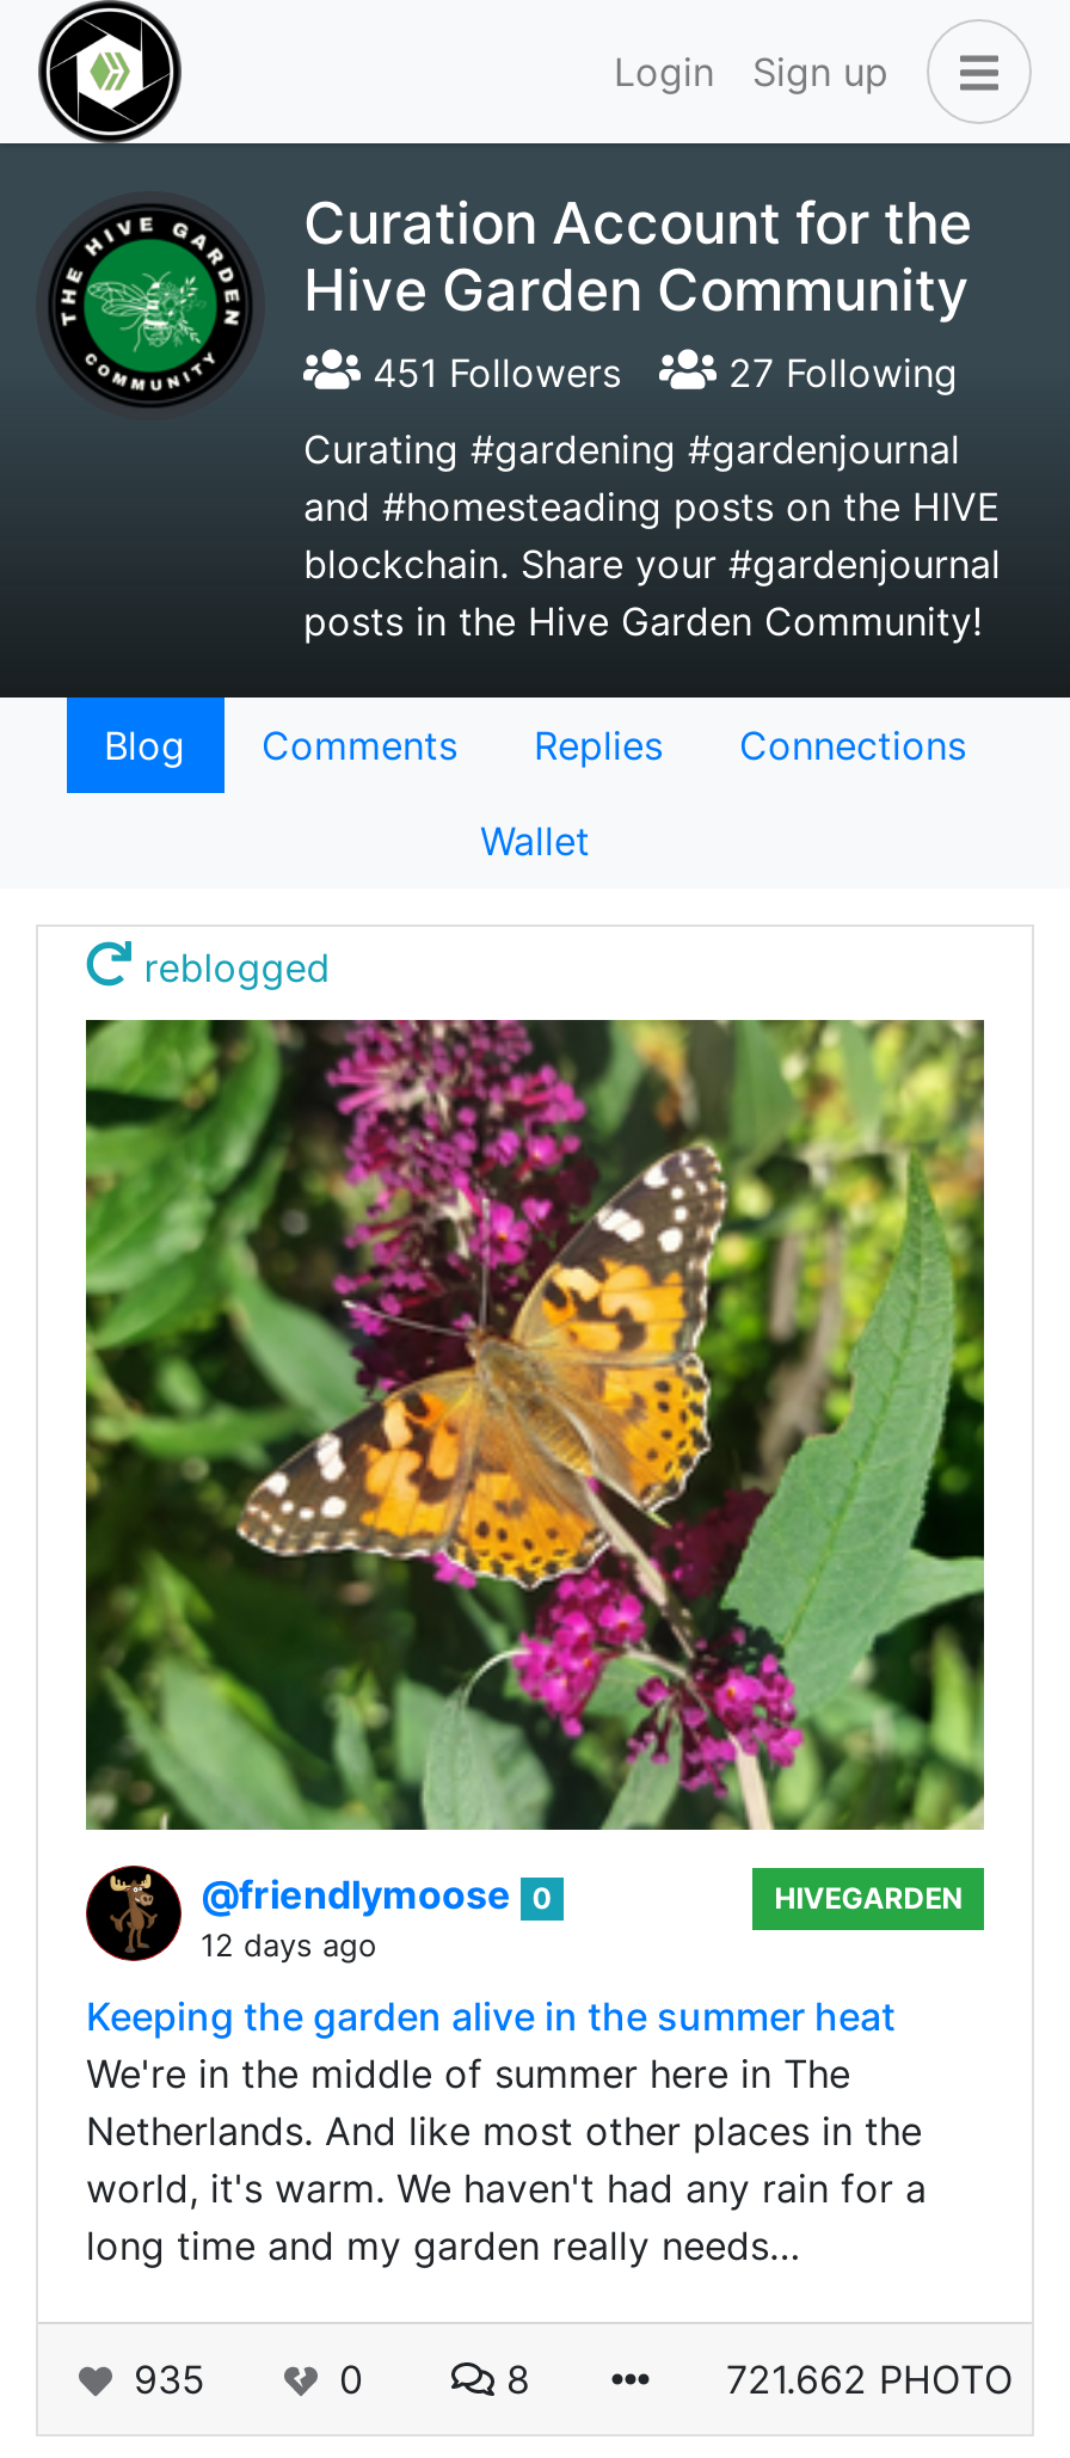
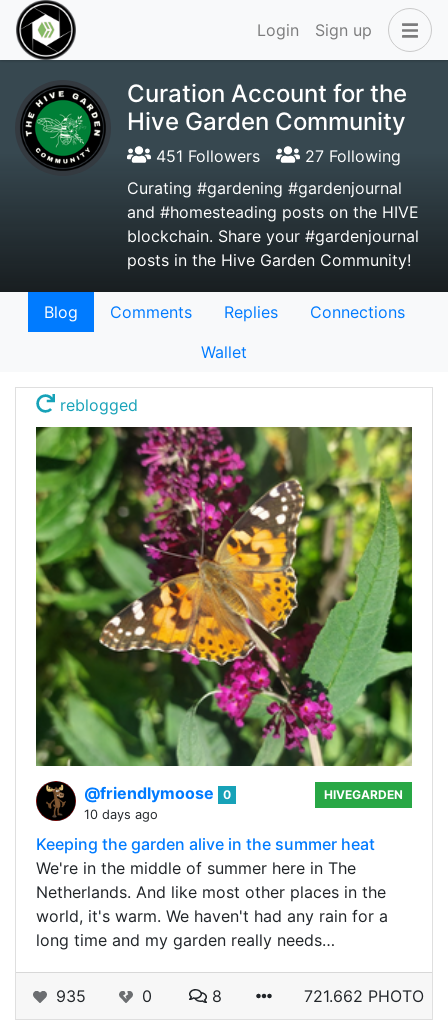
- 12 days ago
+ 10 days ago
